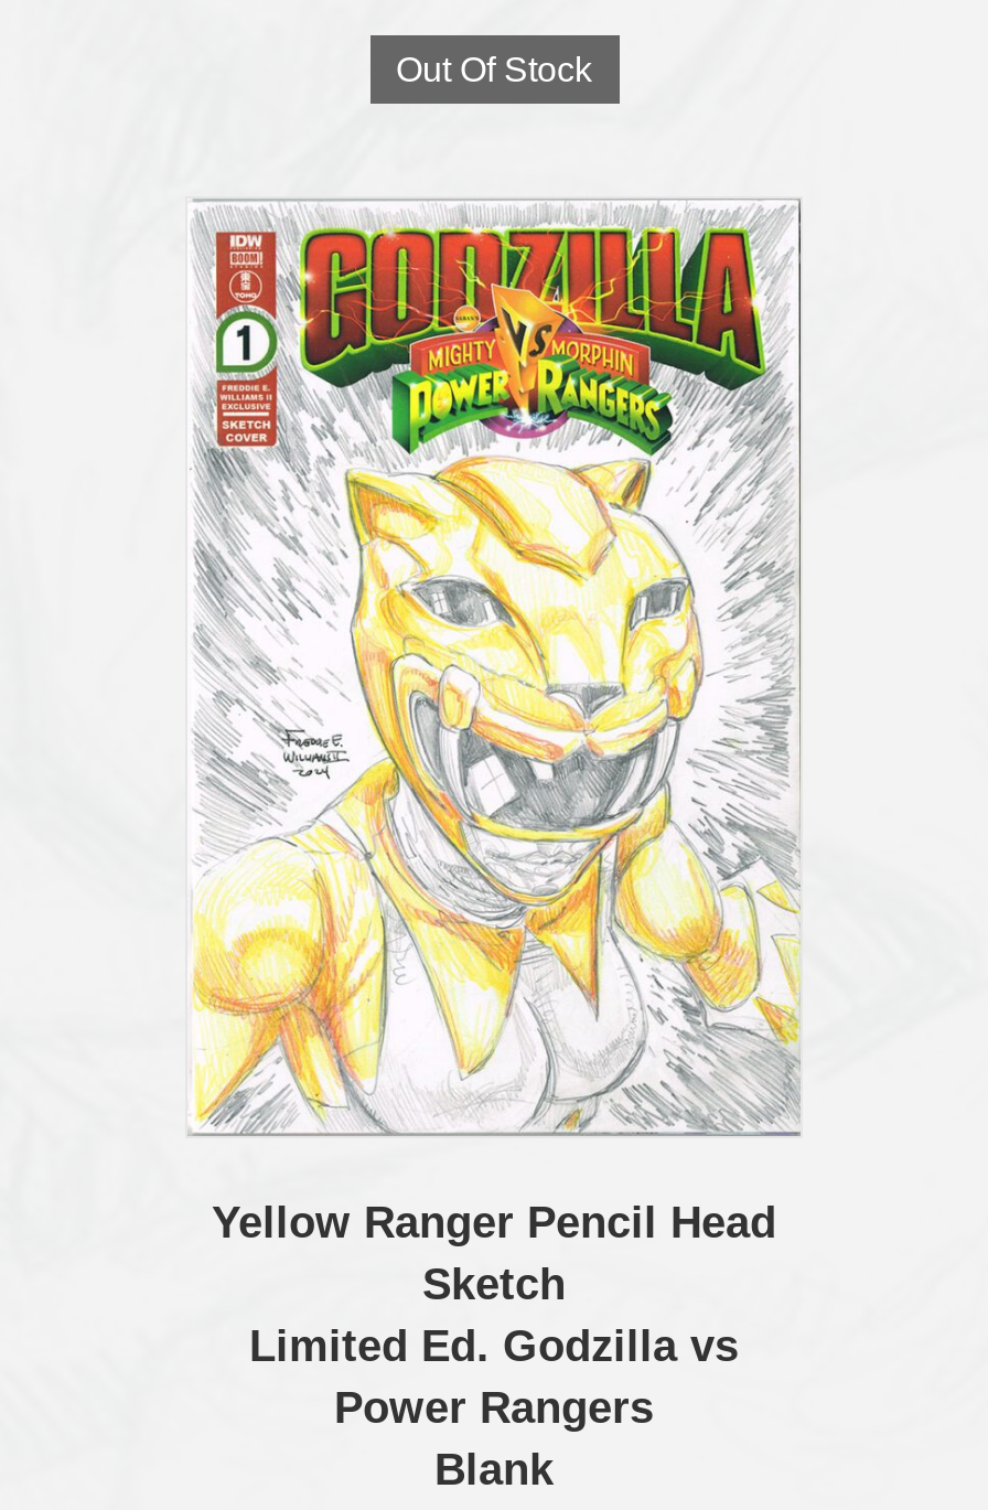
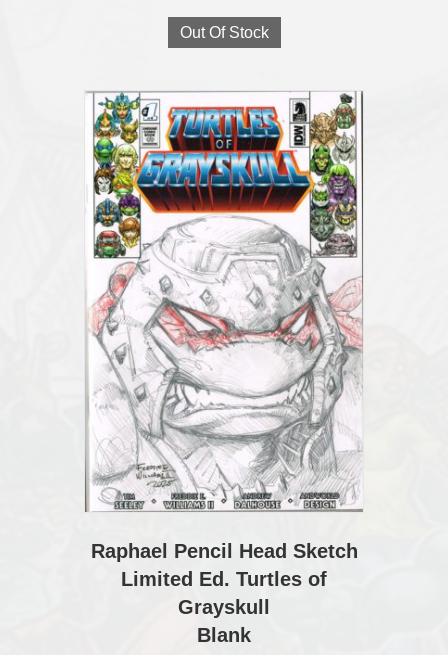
- [image]
- Yellow Ranger Pencil Head
- Sketch
- Limited Ed. Godzilla vs
- Power Rangers
+ [image]
+ Raphael Pencil Head Sketch
+ Limited Ed. Turtles of
+ Grayskull
